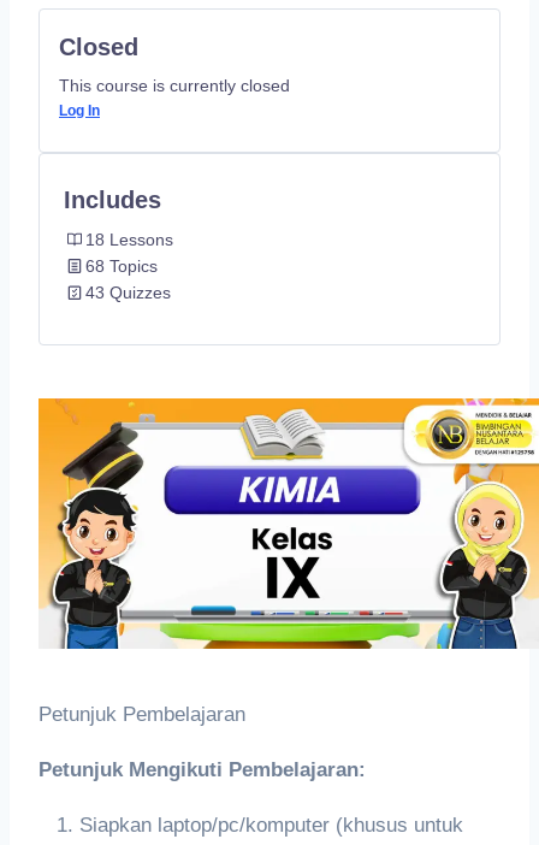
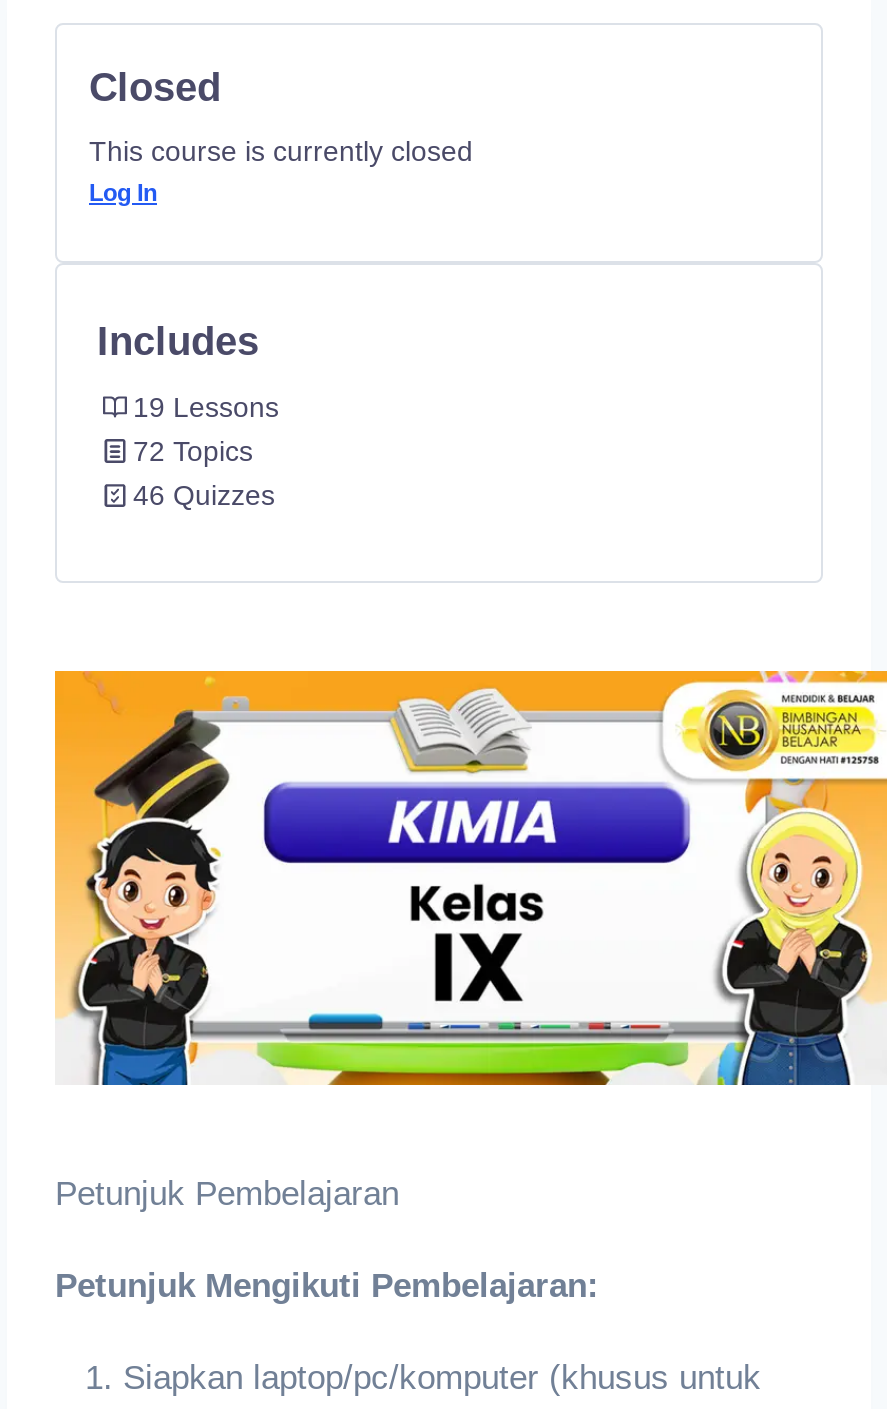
- 18 Lessons
+ 19 Lessons

- 68 Topics
+ 72 Topics

- 43 Quizzes
+ 46 Quizzes
